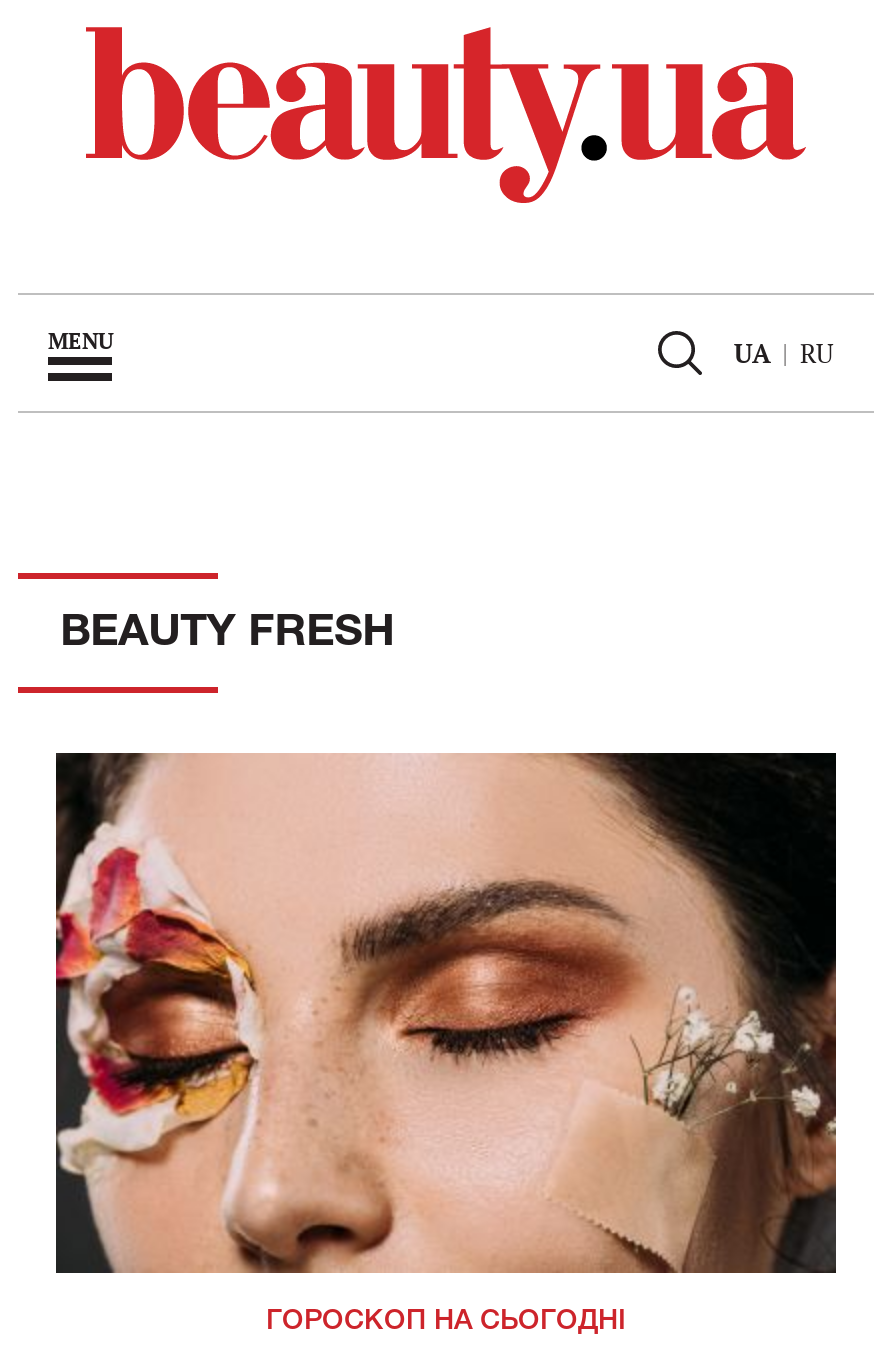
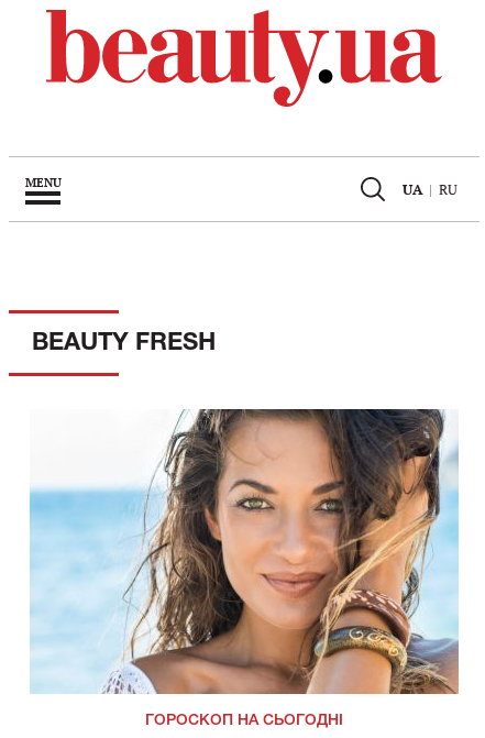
- [image]
+ [image]
